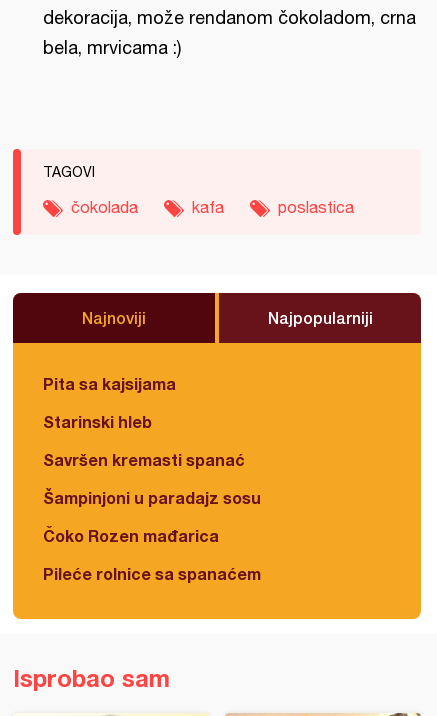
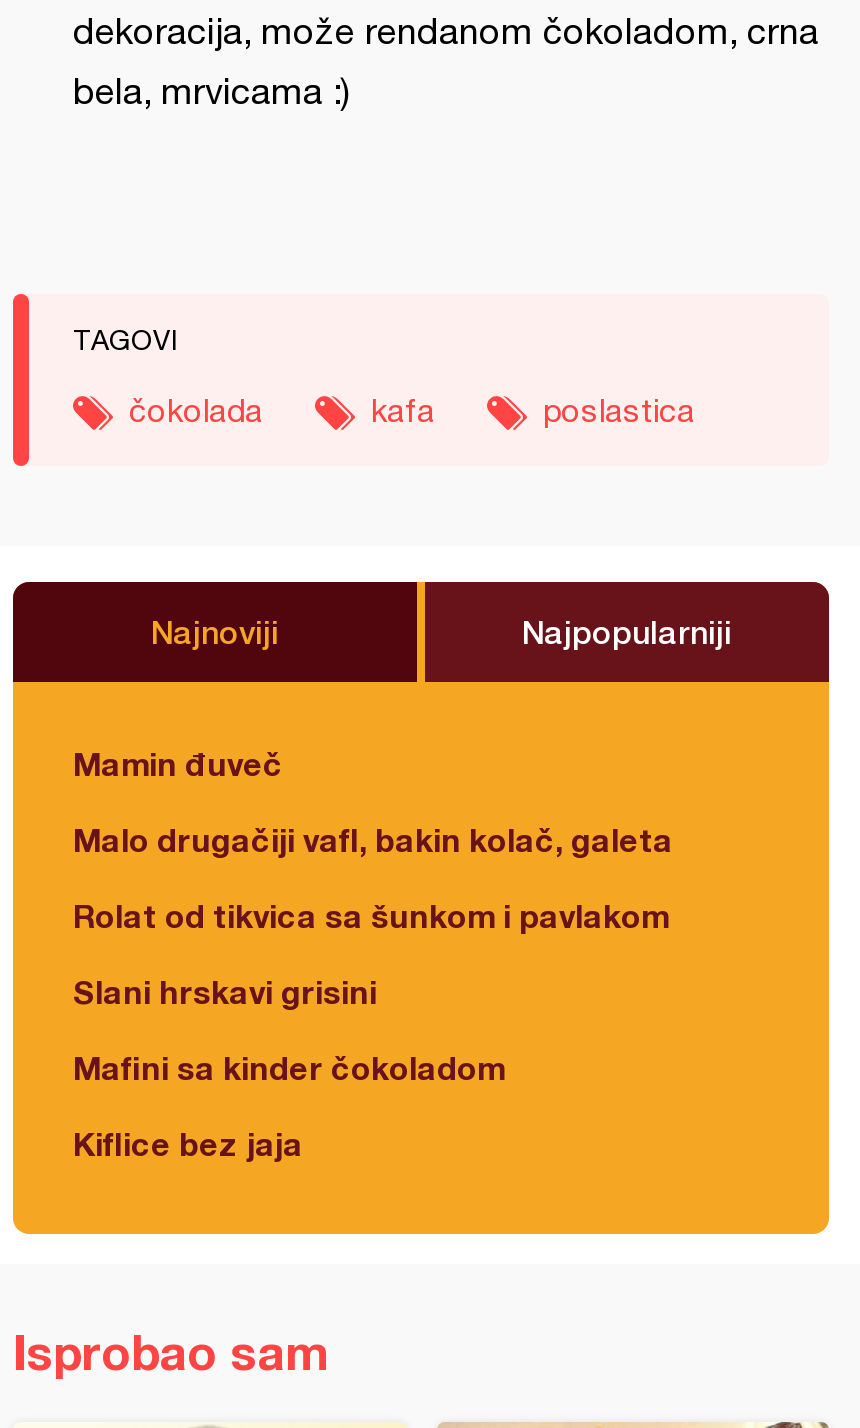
- Pita sa kajsijama
+ Mamin đuveč

- Starinski hleb
+ Malo drugačiji vafl, bakin kolač, galeta

- Savršen kremasti spanać
+ Rolat od tikvica sa šunkom i pavlakom

- Šampinjoni u paradajz sosu
+ Slani hrskavi grisini

- Čoko Rozen mađarica
+ Mafini sa kinder čokoladom

- Pileće rolnice sa spanaćem
+ Kiflice bez jaja
